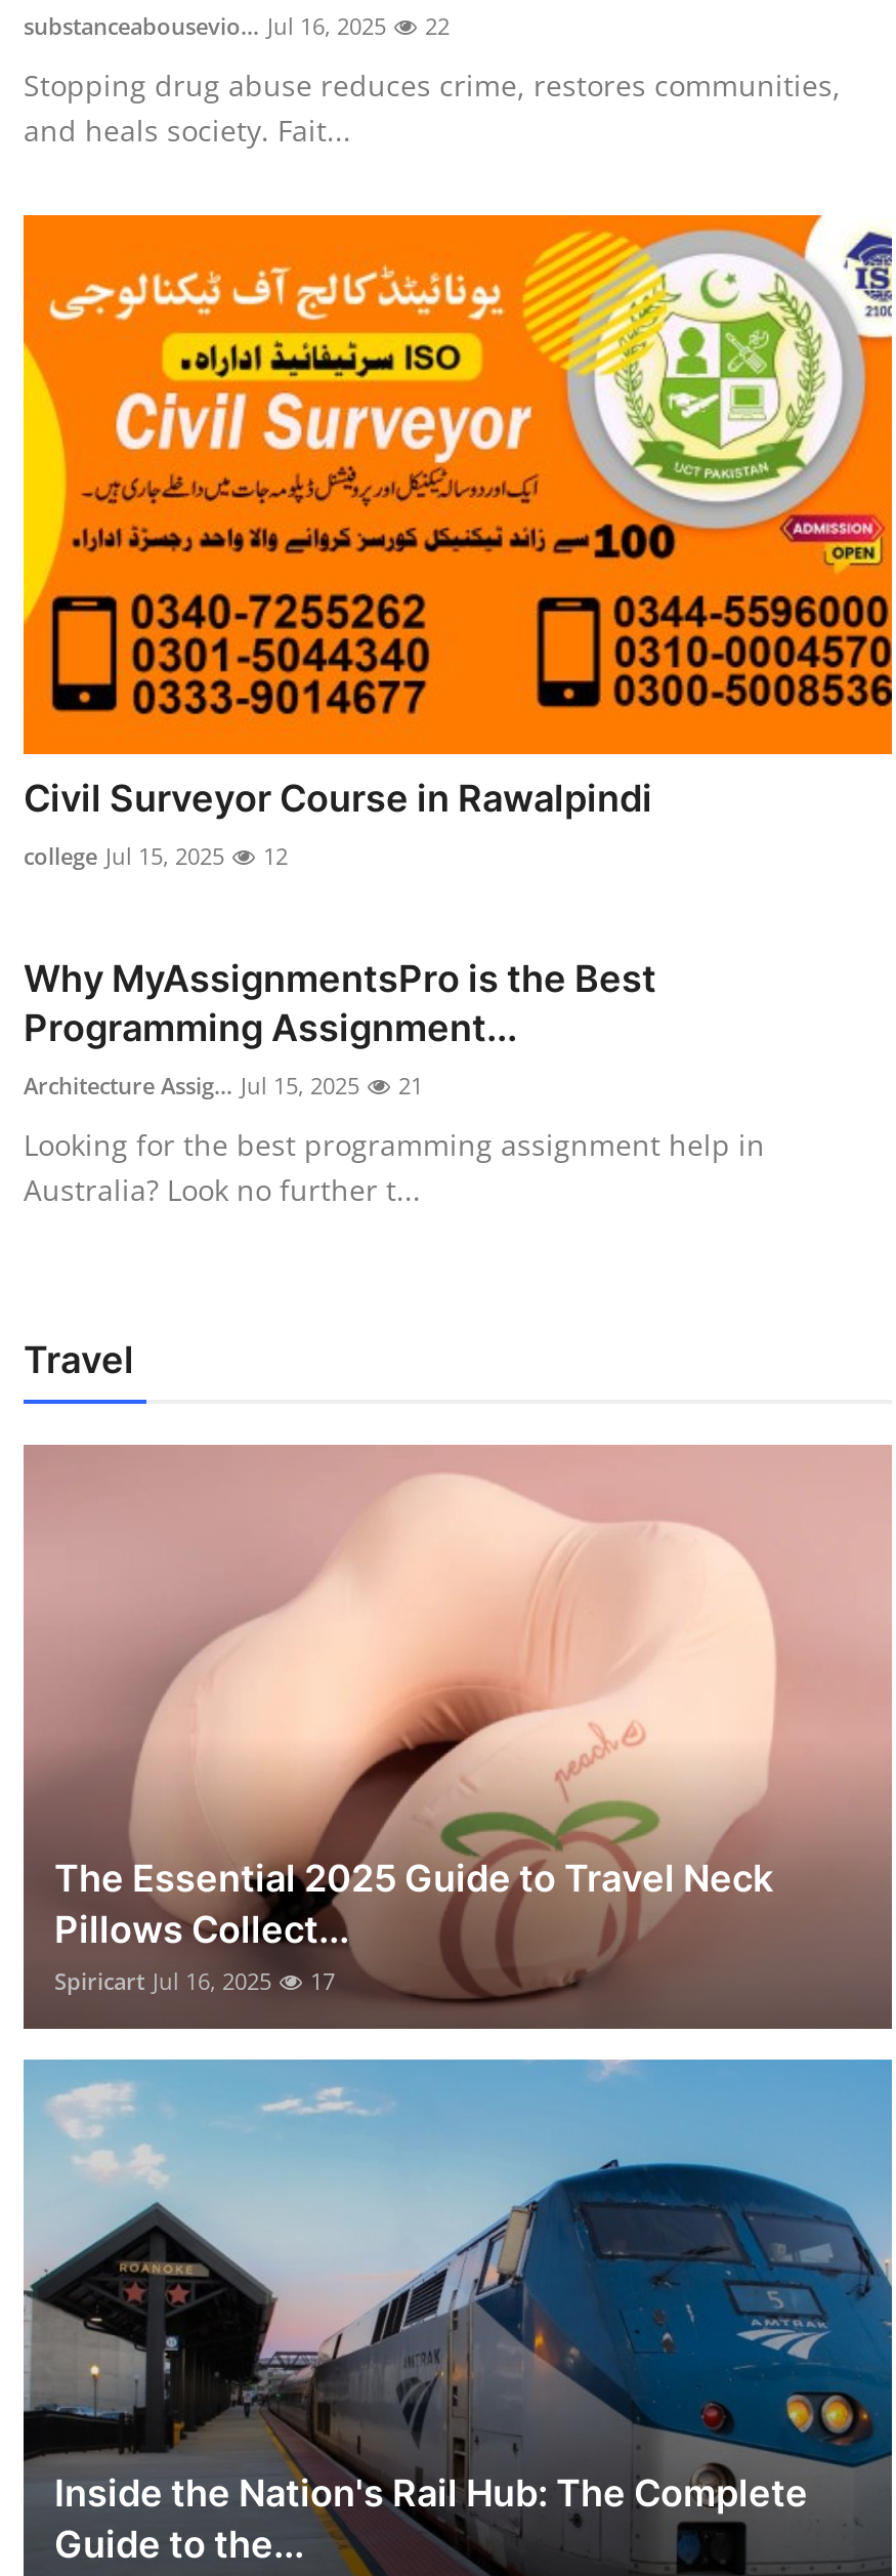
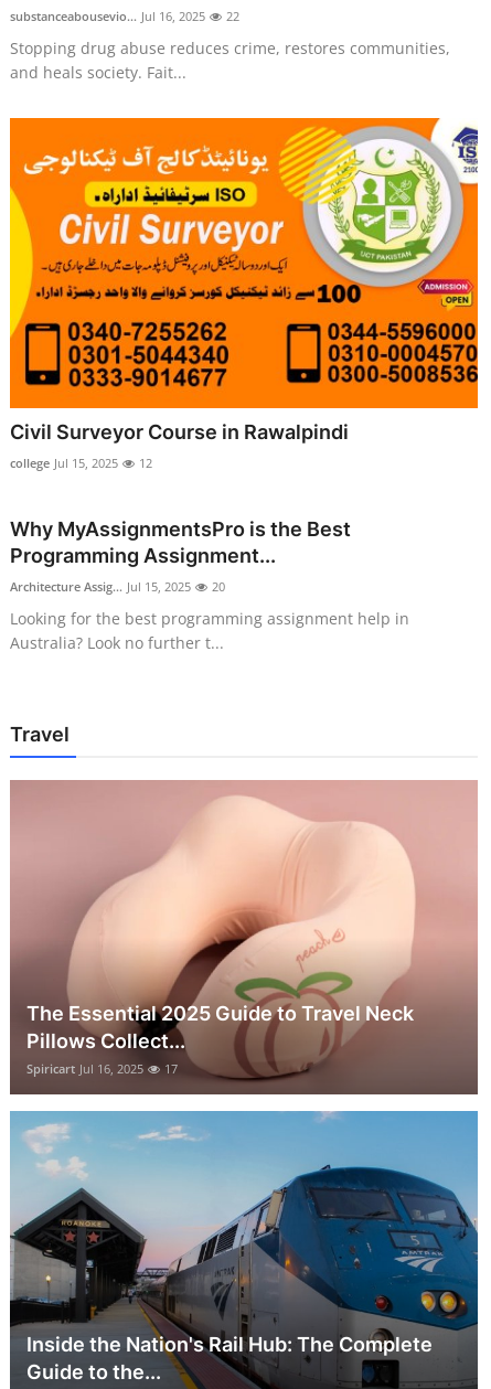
- Architecture Assig... Jul 15, 2025 21
+ Architecture Assig... Jul 15, 2025 20
